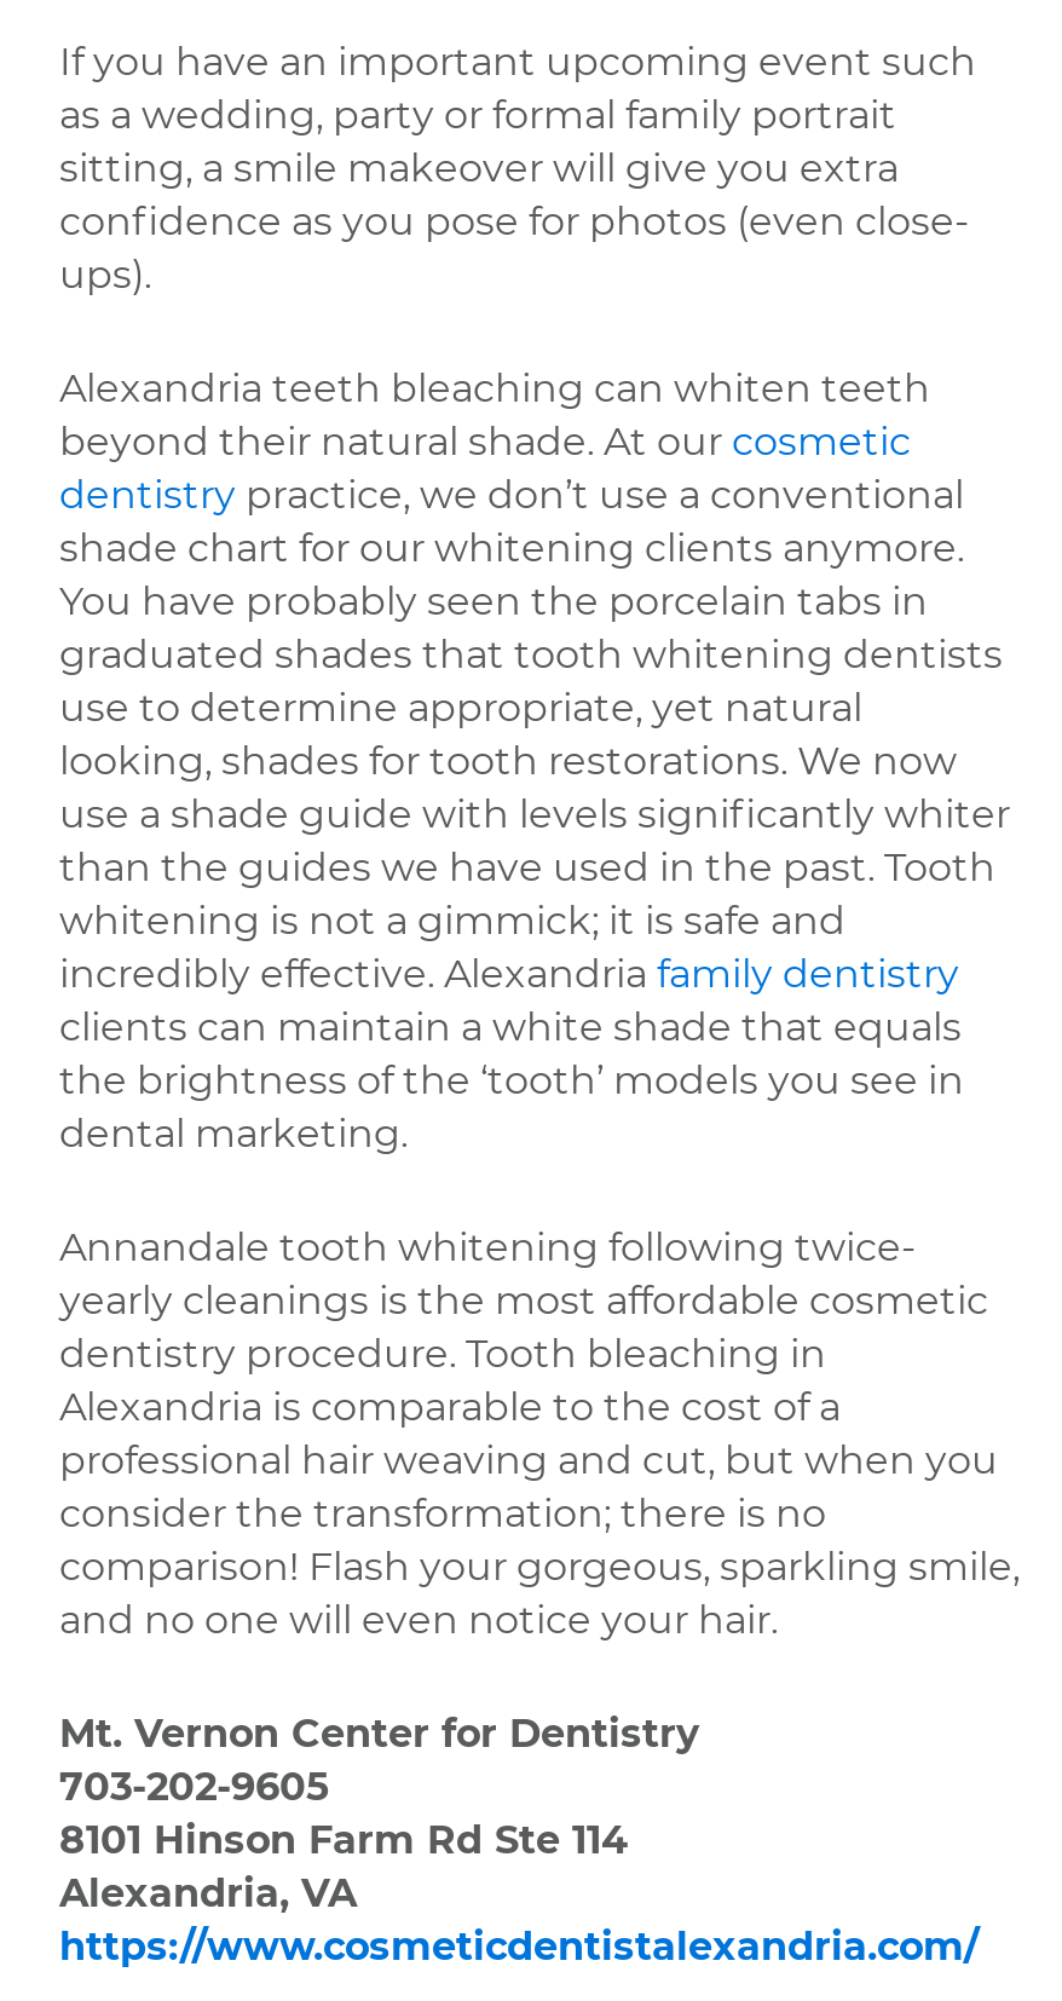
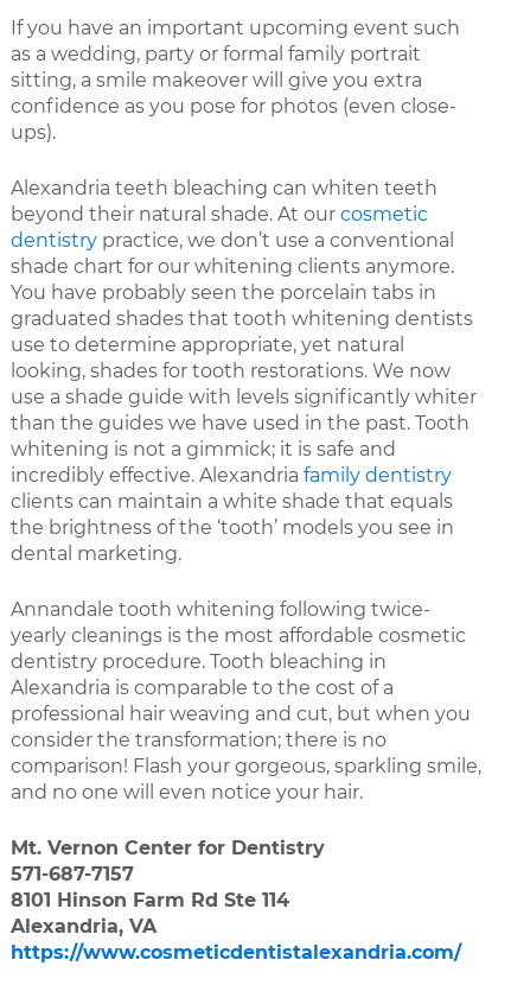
- 703-202-9605
+ 571-687-7157
